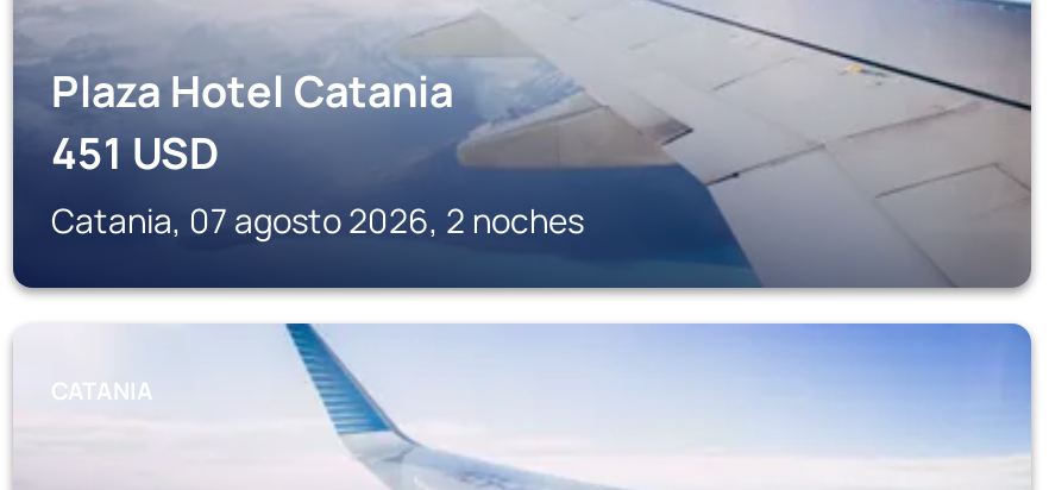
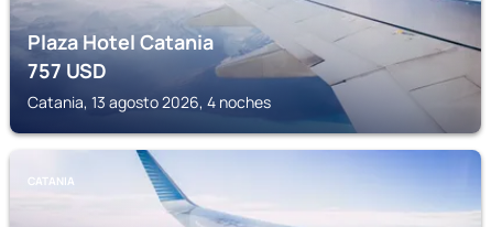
- 451 USD
+ 757 USD

- Catania, 07 agosto 2026, 2 noches
+ Catania, 13 agosto 2026, 4 noches
